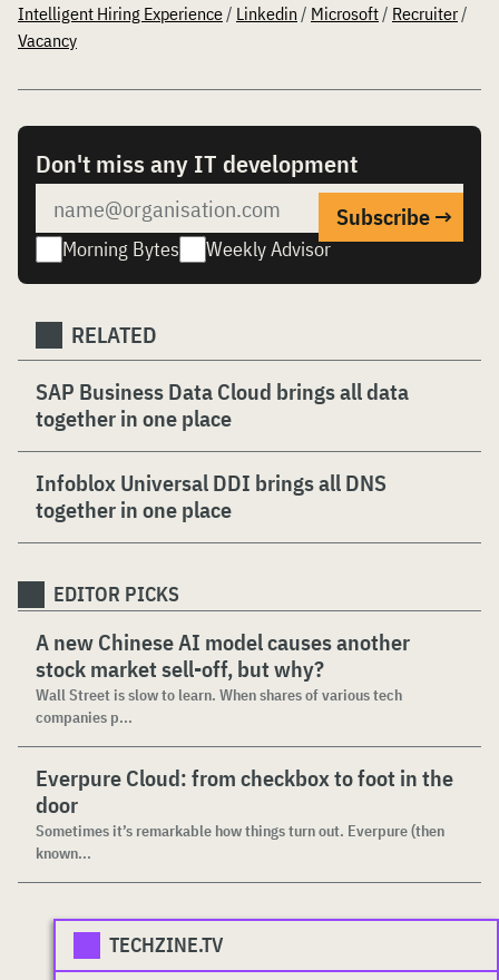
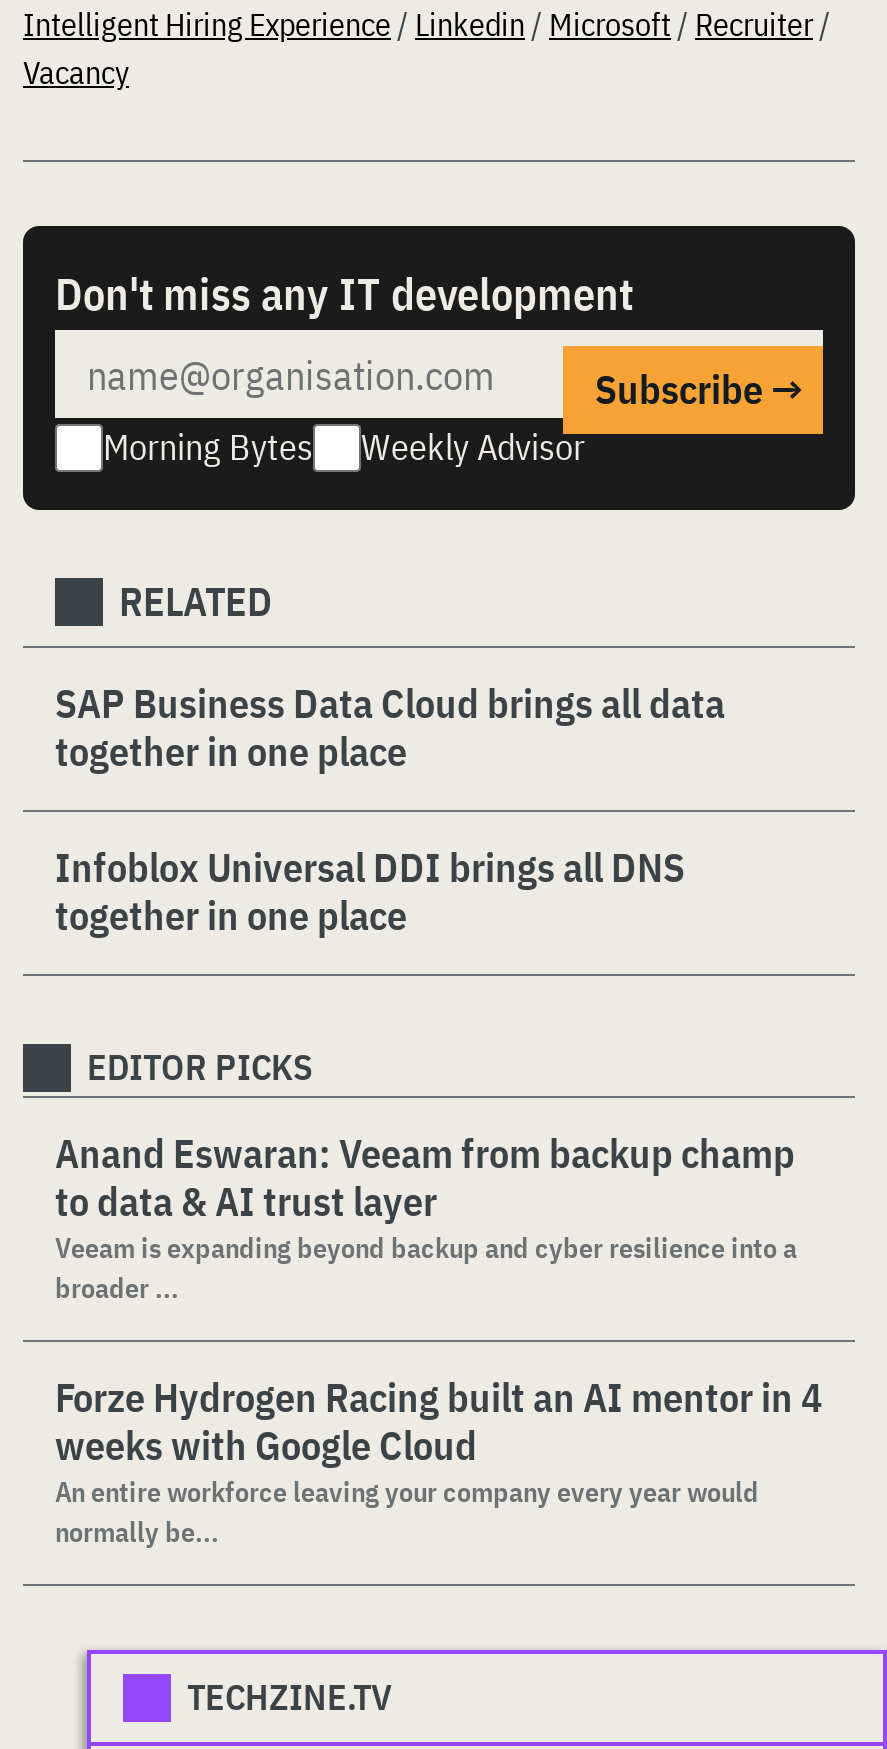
- A new Chinese AI model causes another
- stock market sell-off, but why?
- Wall Street is slow to learn. When shares of various tech
- companies p...
+ Anand Eswaran: Veeam from backup champ
+ to data & AI trust layer
+ Veeam is expanding beyond backup and cyber resilience into a
+ broader ...

- Everpure Cloud: from checkbox to foot in the
- door
- Sometimes it’s remarkable how things turn out. Everpure (then
- known...
+ Forze Hydrogen Racing built an AI mentor in 4
+ weeks with Google Cloud
+ An entire workforce leaving your company every year would
+ normally be...
